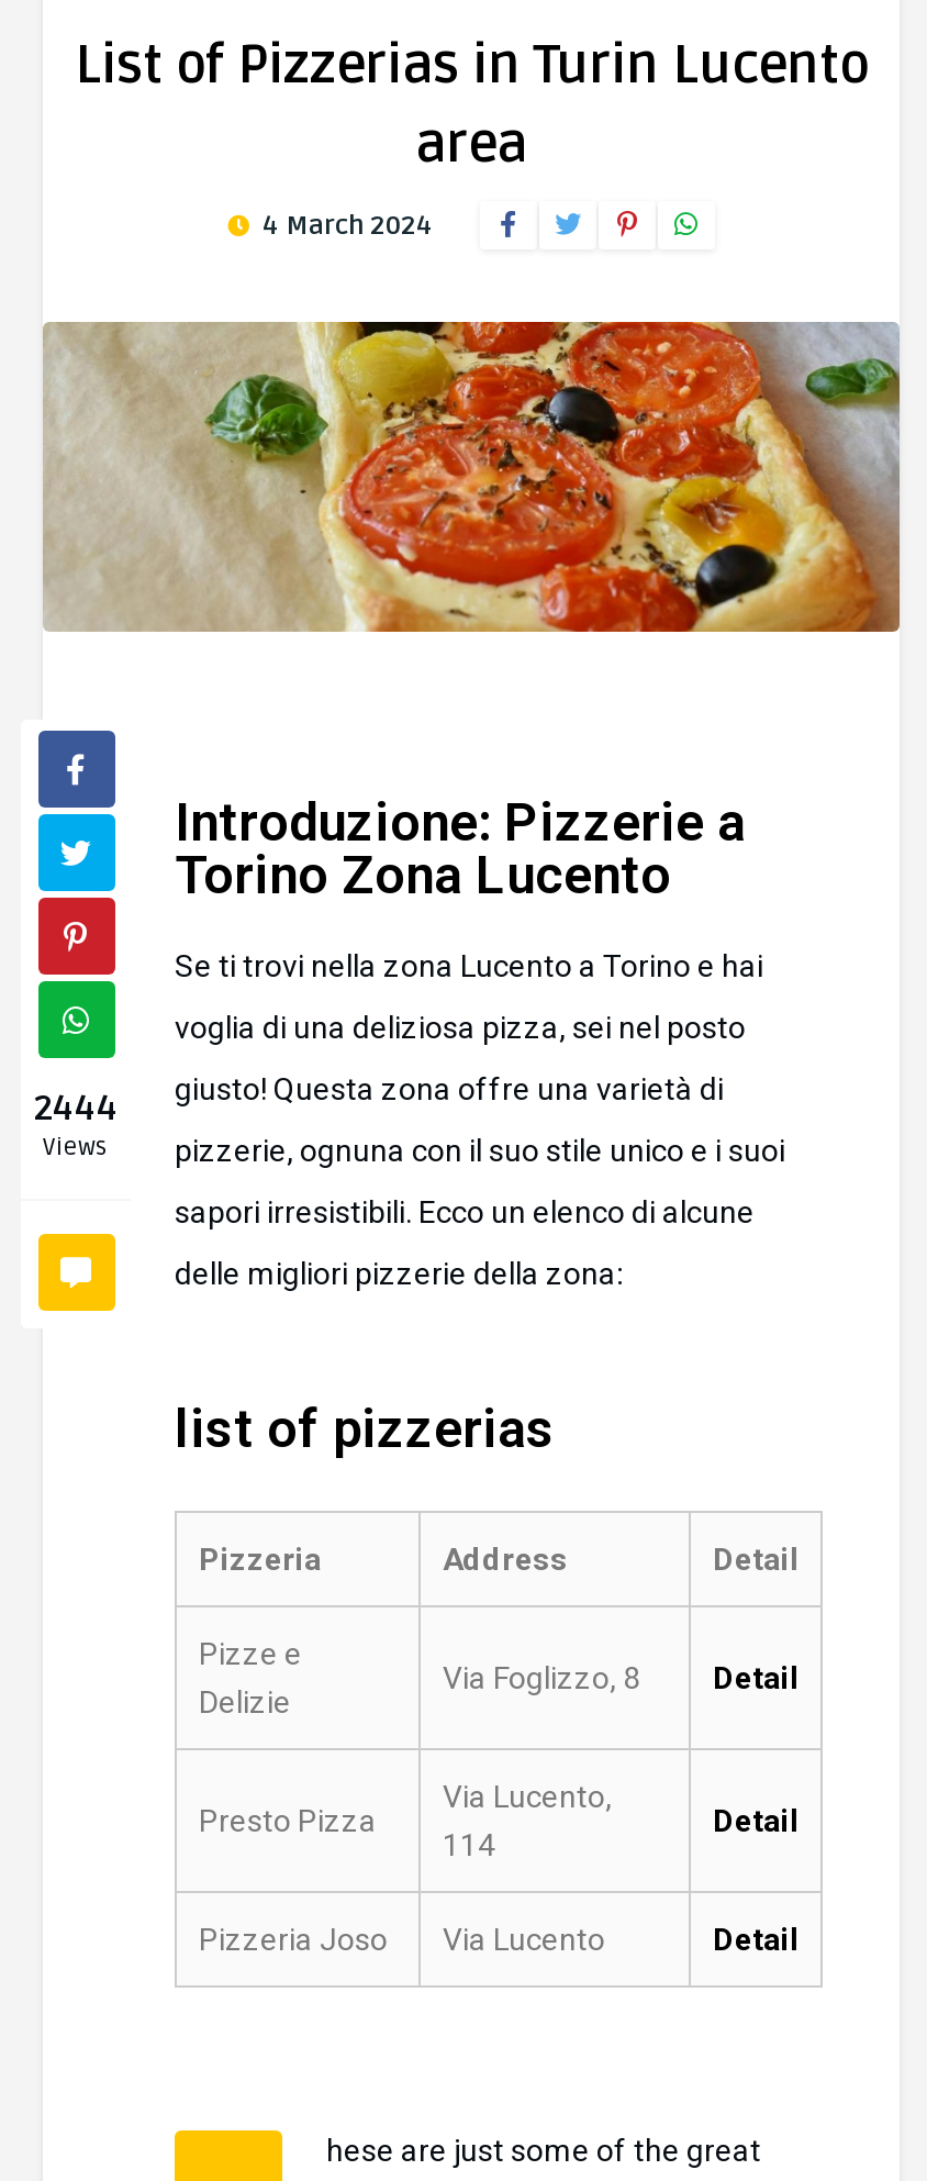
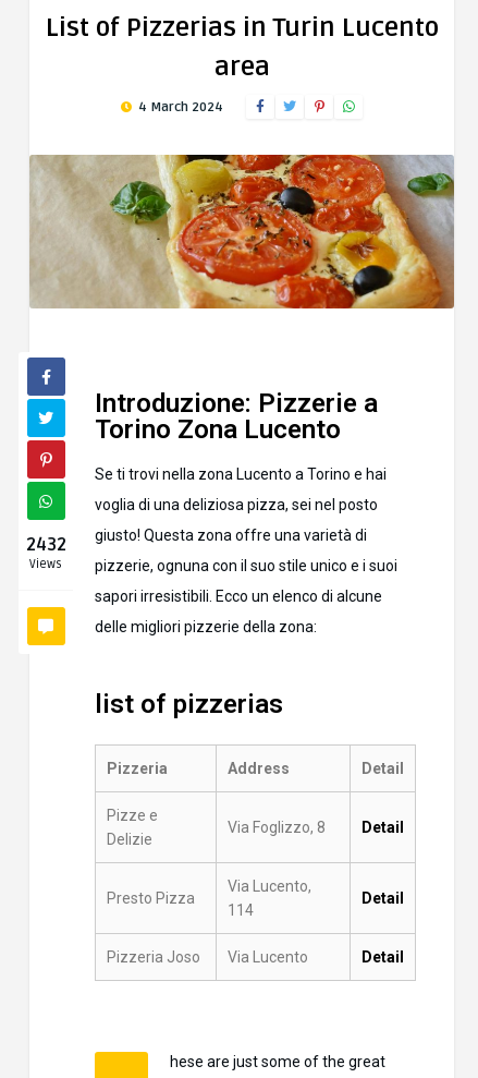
- 2444 giusto! Questa zona offre una varietà di
+ 2432 giusto! Questa zona offre una varietà di
